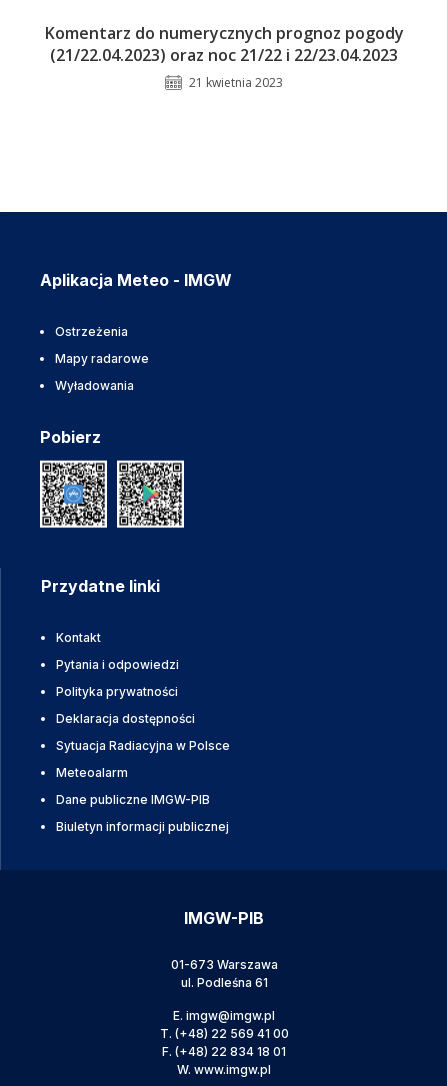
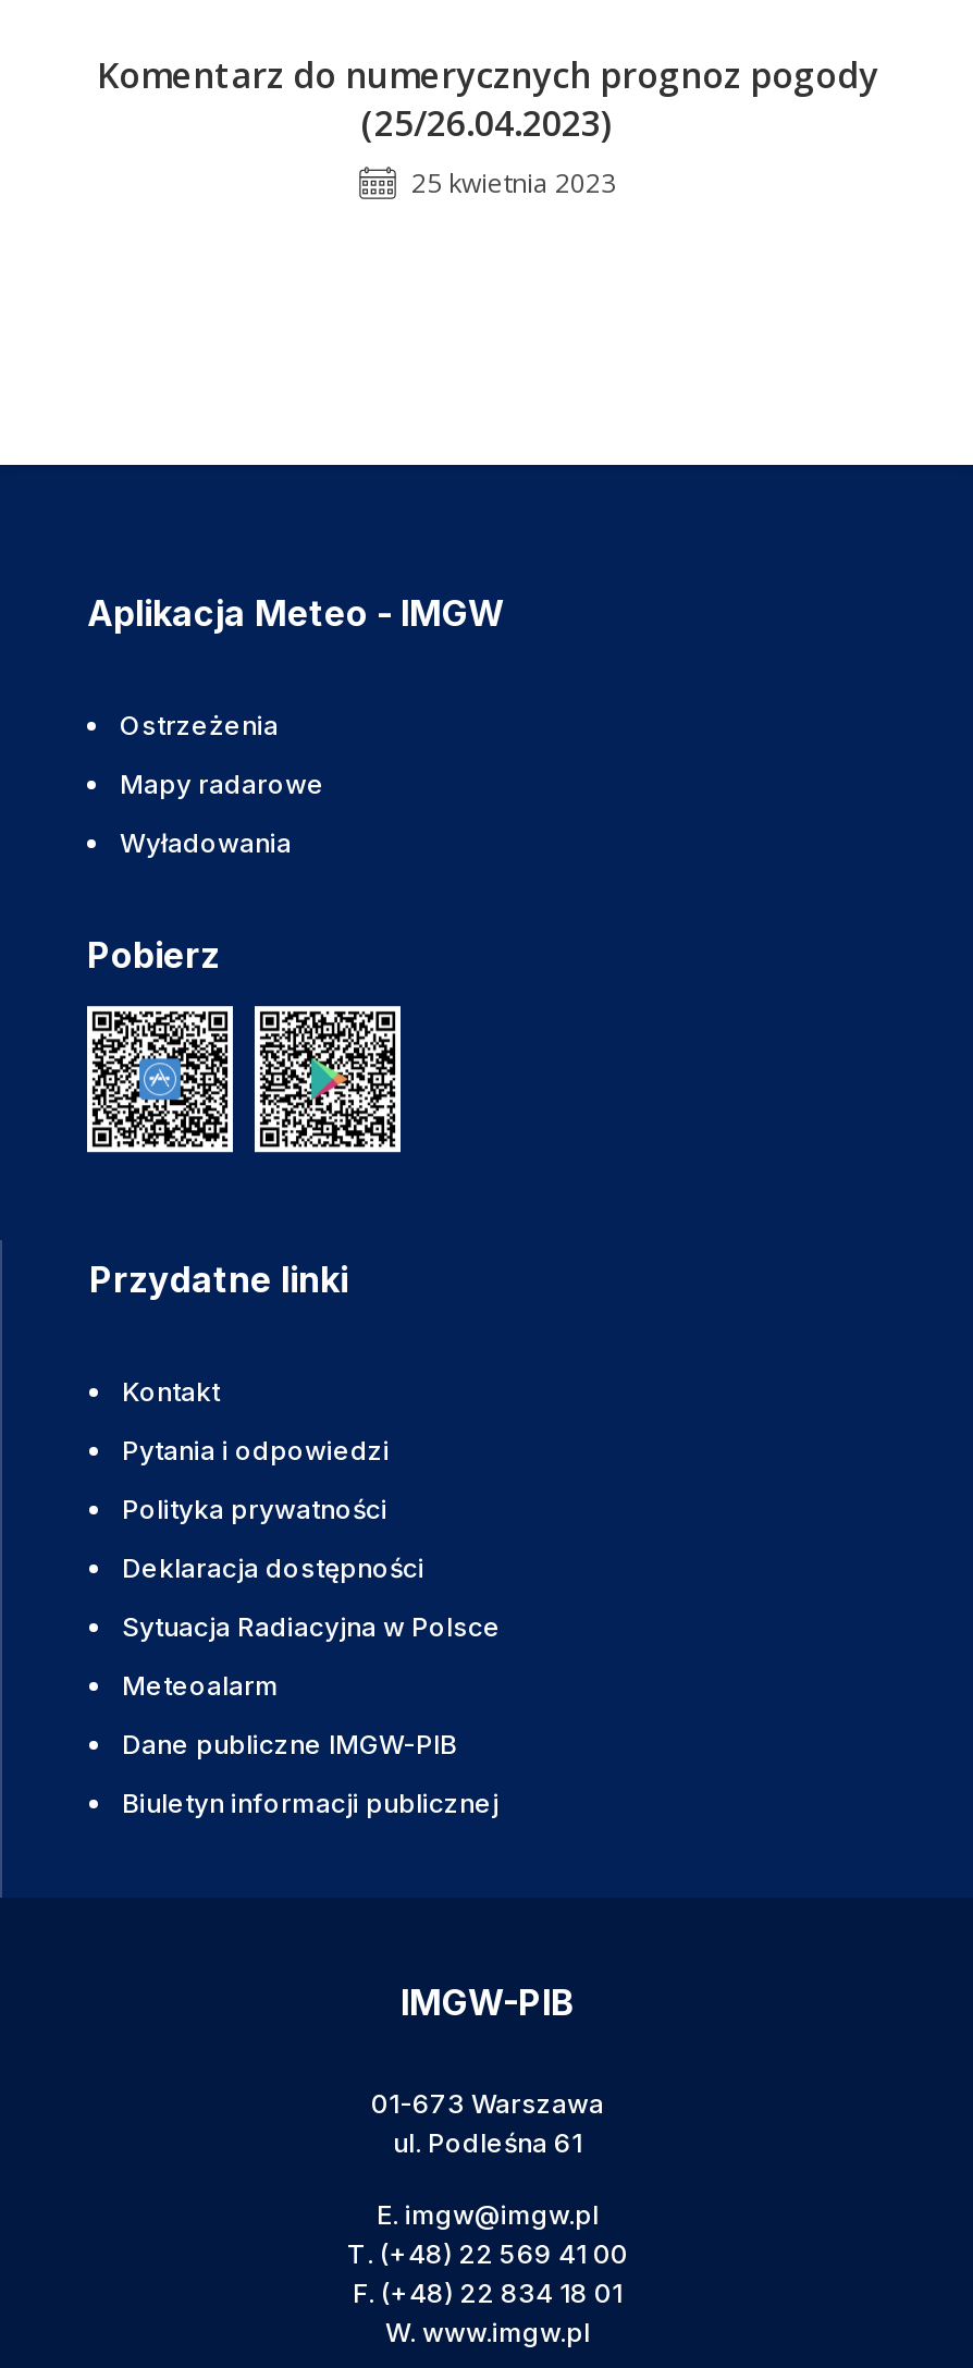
- (21/22.04.2023) oraz noc 21/22 i 22/23.04.2023
- 21 kwietnia 2023
+ (25/26.04.2023)
+ 25 kwietnia 2023
